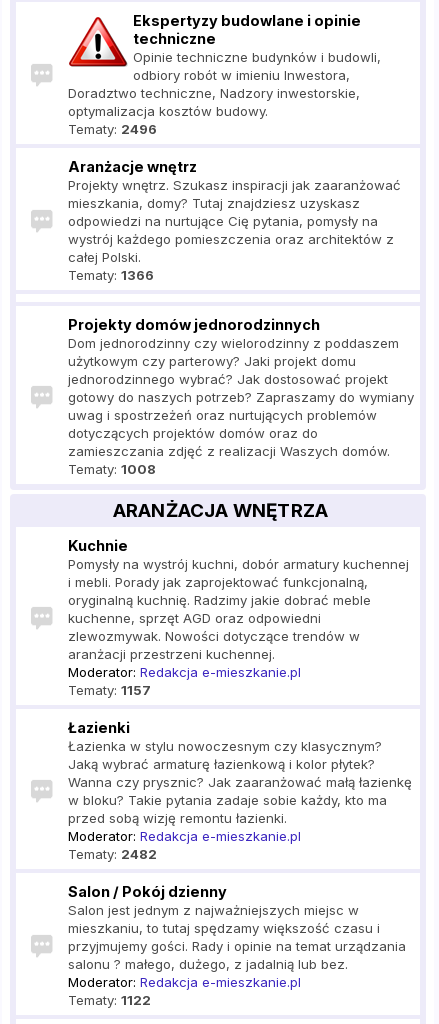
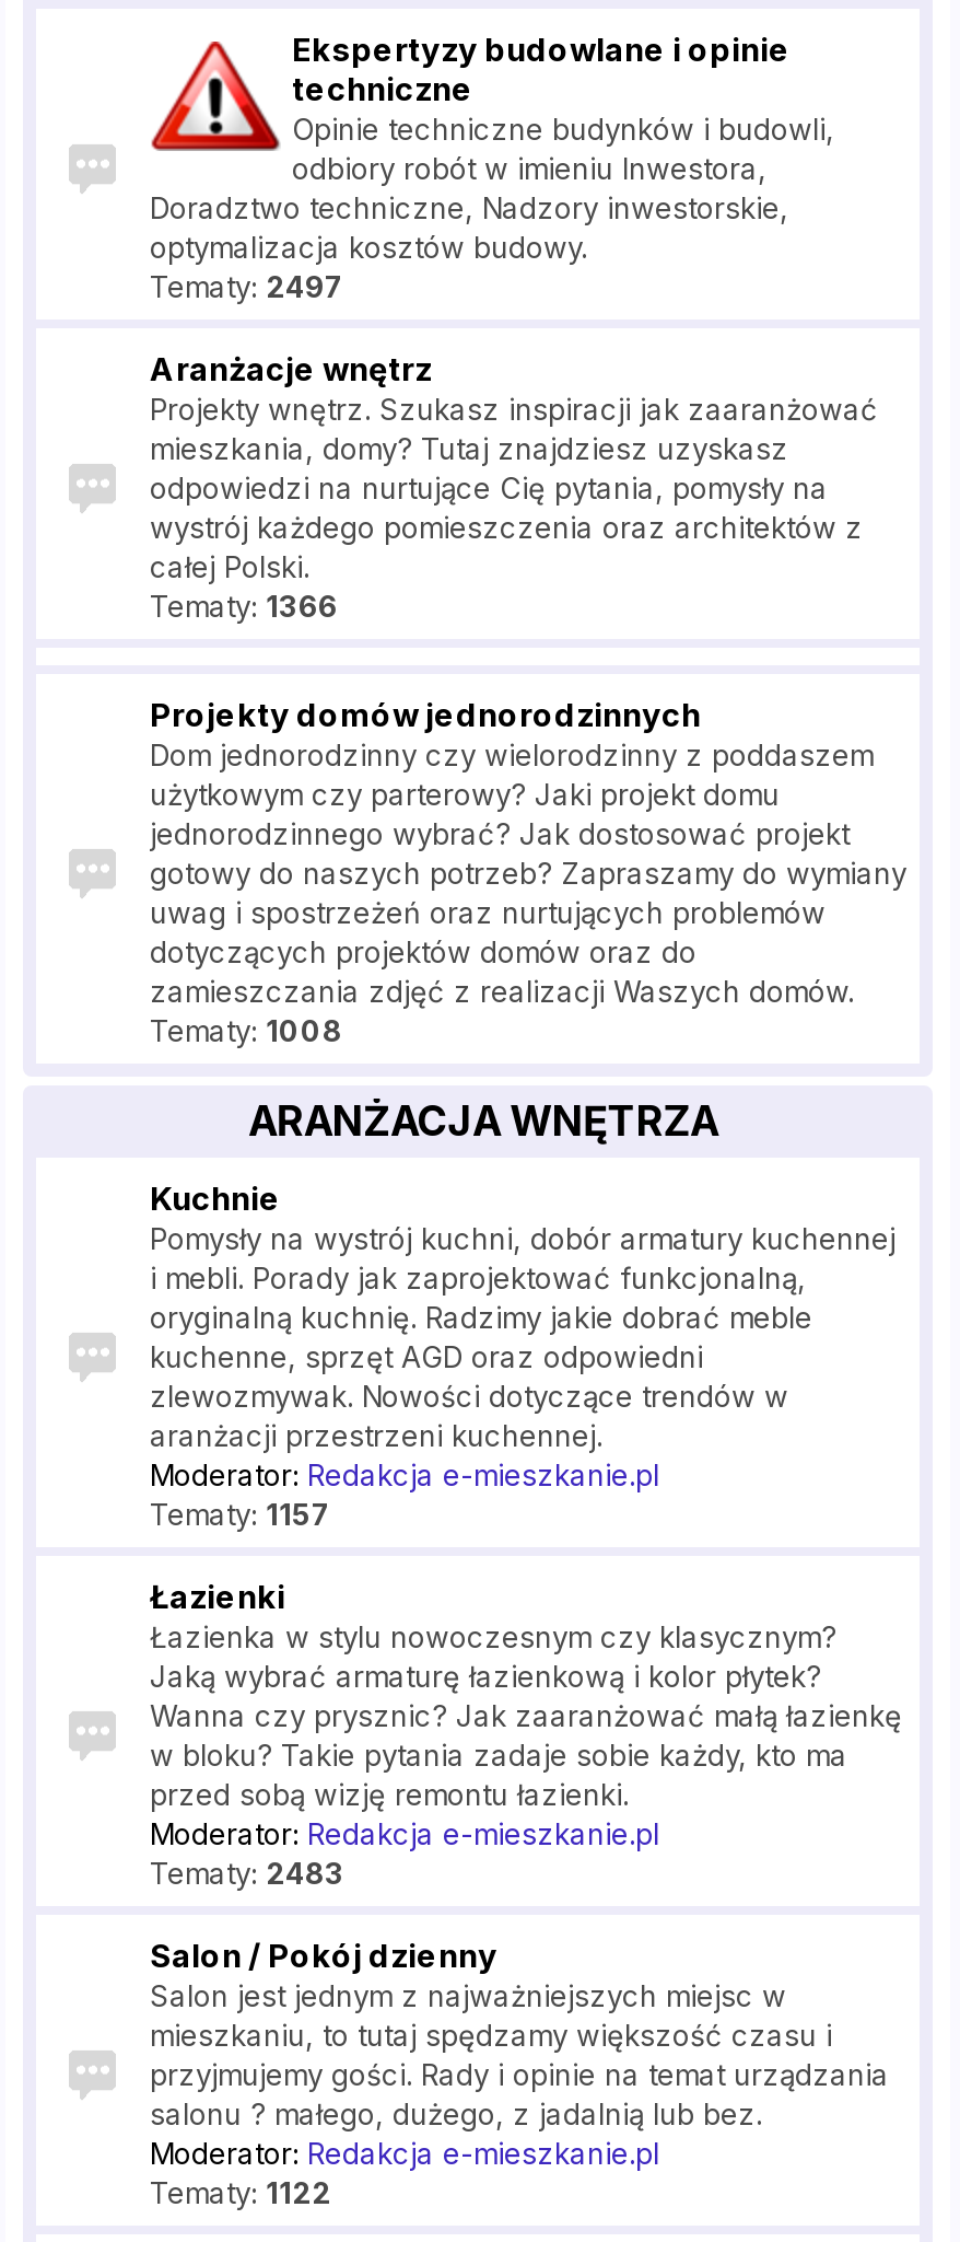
- Tematy: 2496
+ Tematy: 2497

- Tematy: 2482
+ Tematy: 2483
